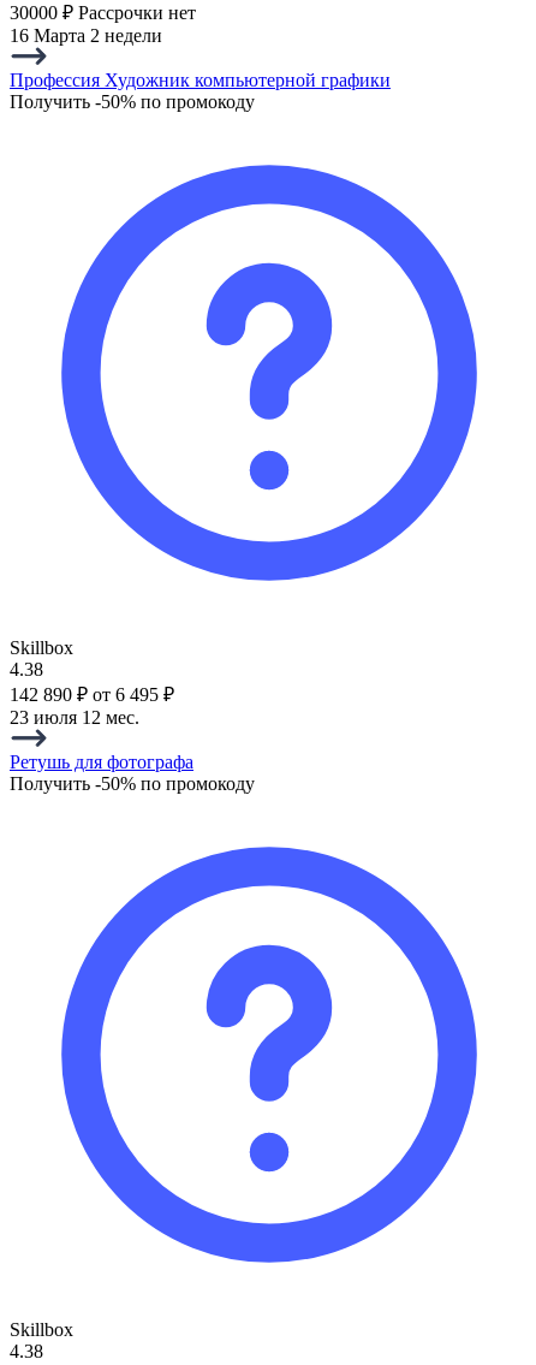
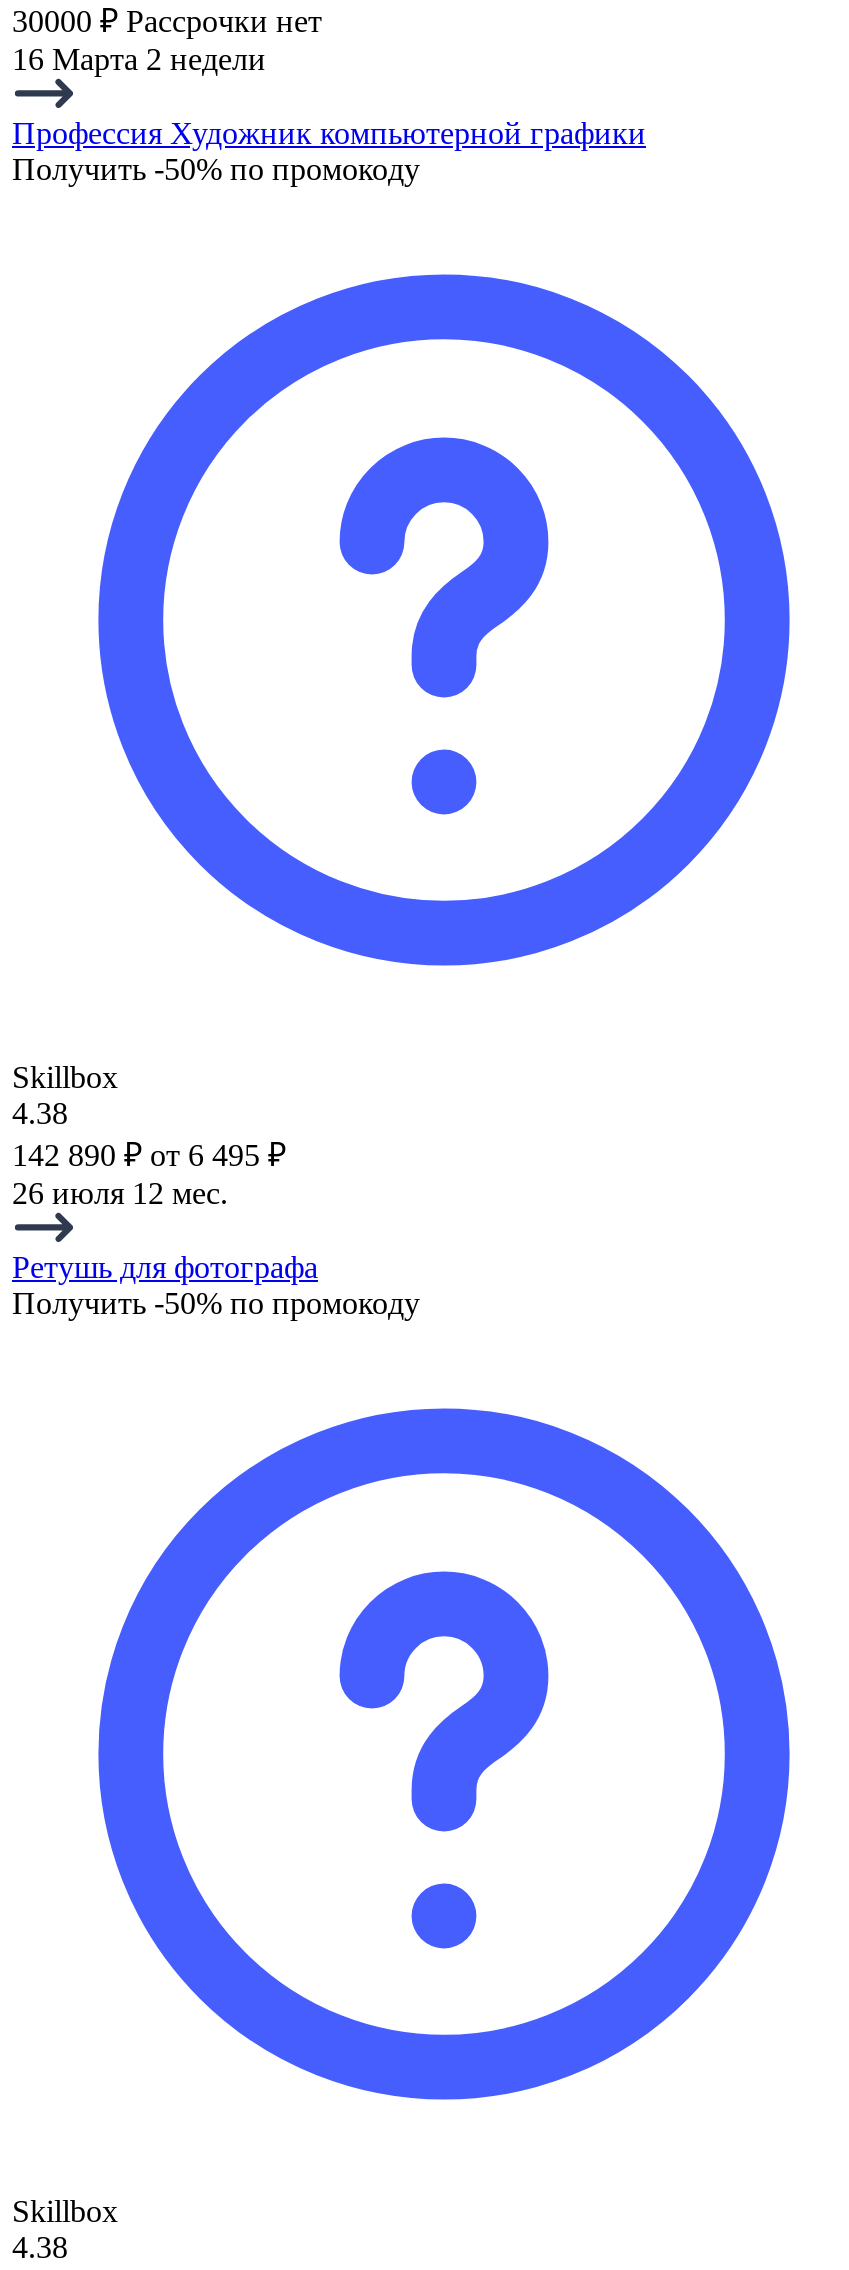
- 23 июля 12 мес.
+ 26 июля 12 мес.
